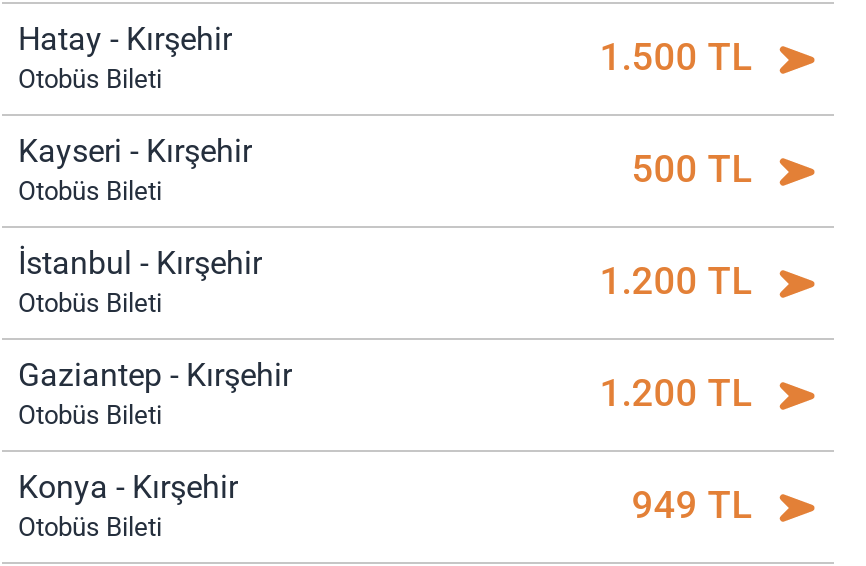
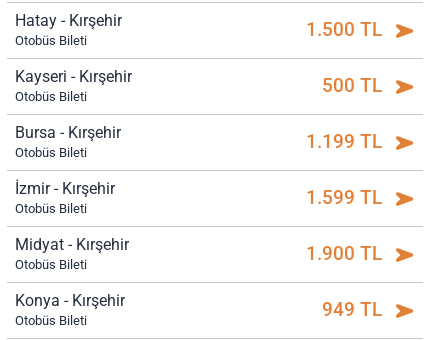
- İstanbul - Kırşehir
+ Bursa - Kırşehir

- 1.200 TL
+ 1.199 TL

- Gaziantep - Kırşehir
+ İzmir - Kırşehir

- 1.200 TL
+ 1.599 TL
+ Midyat - Kırşehir
+ Otobüs Bileti
+ 1.900 TL
